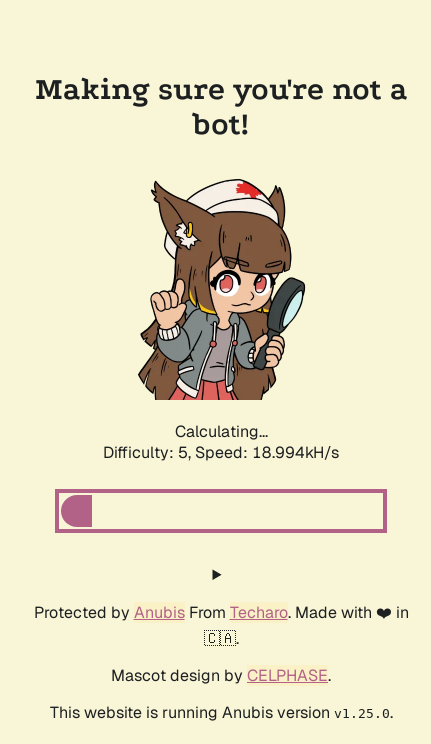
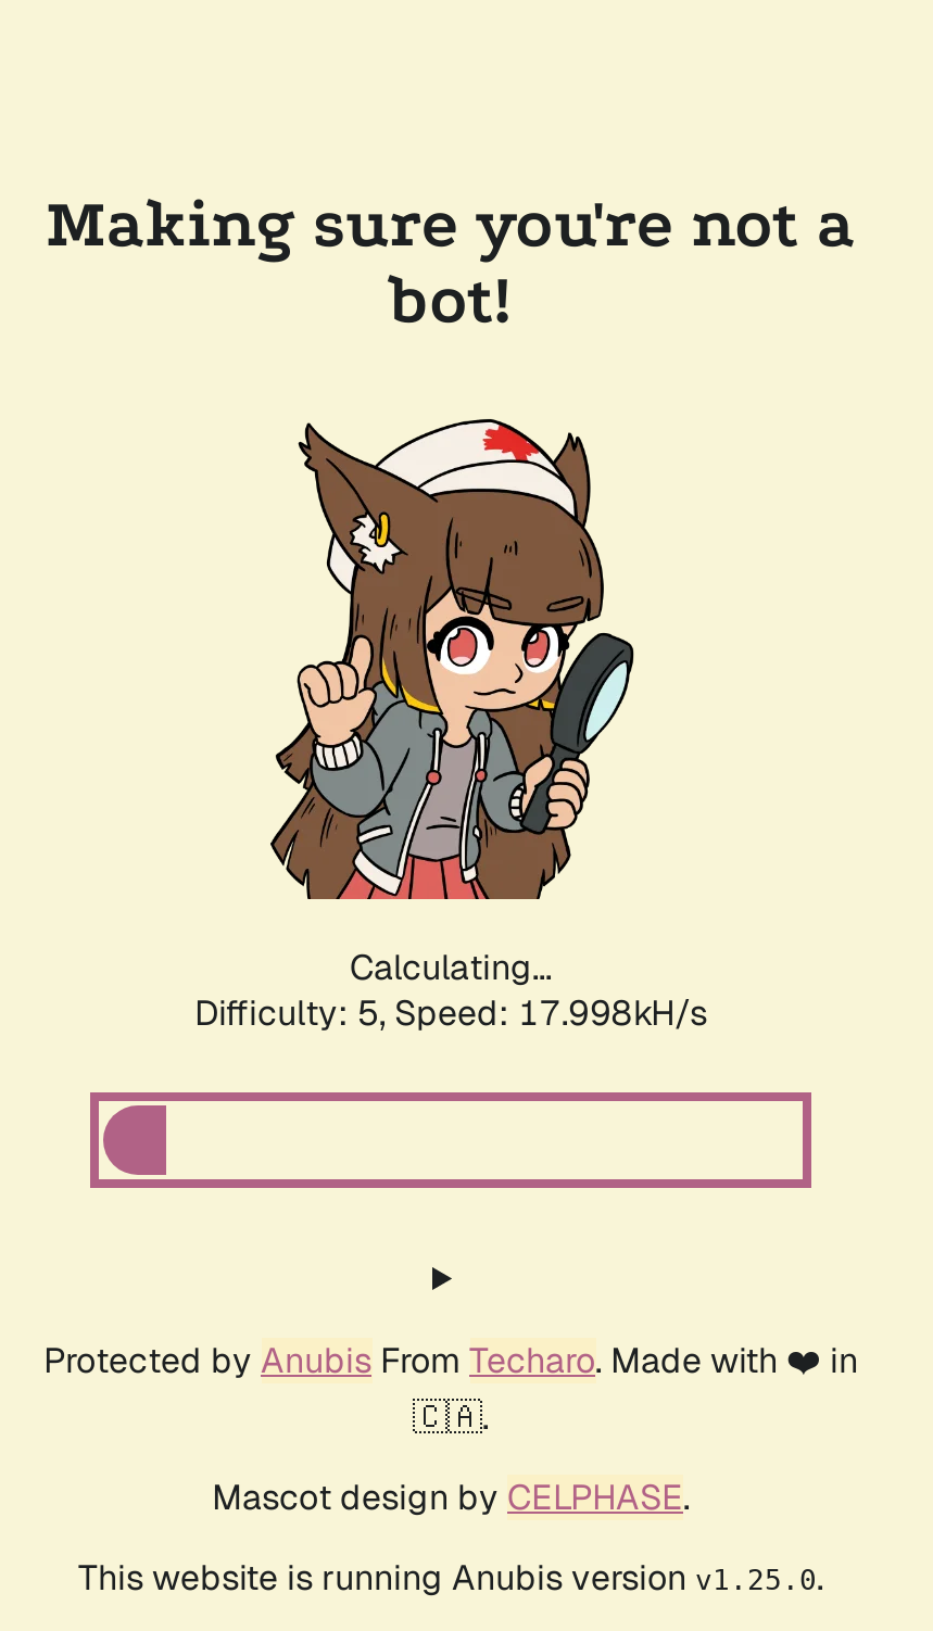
- Difficulty: 5, Speed: 18.994kH/s
+ Difficulty: 5, Speed: 17.998kH/s
